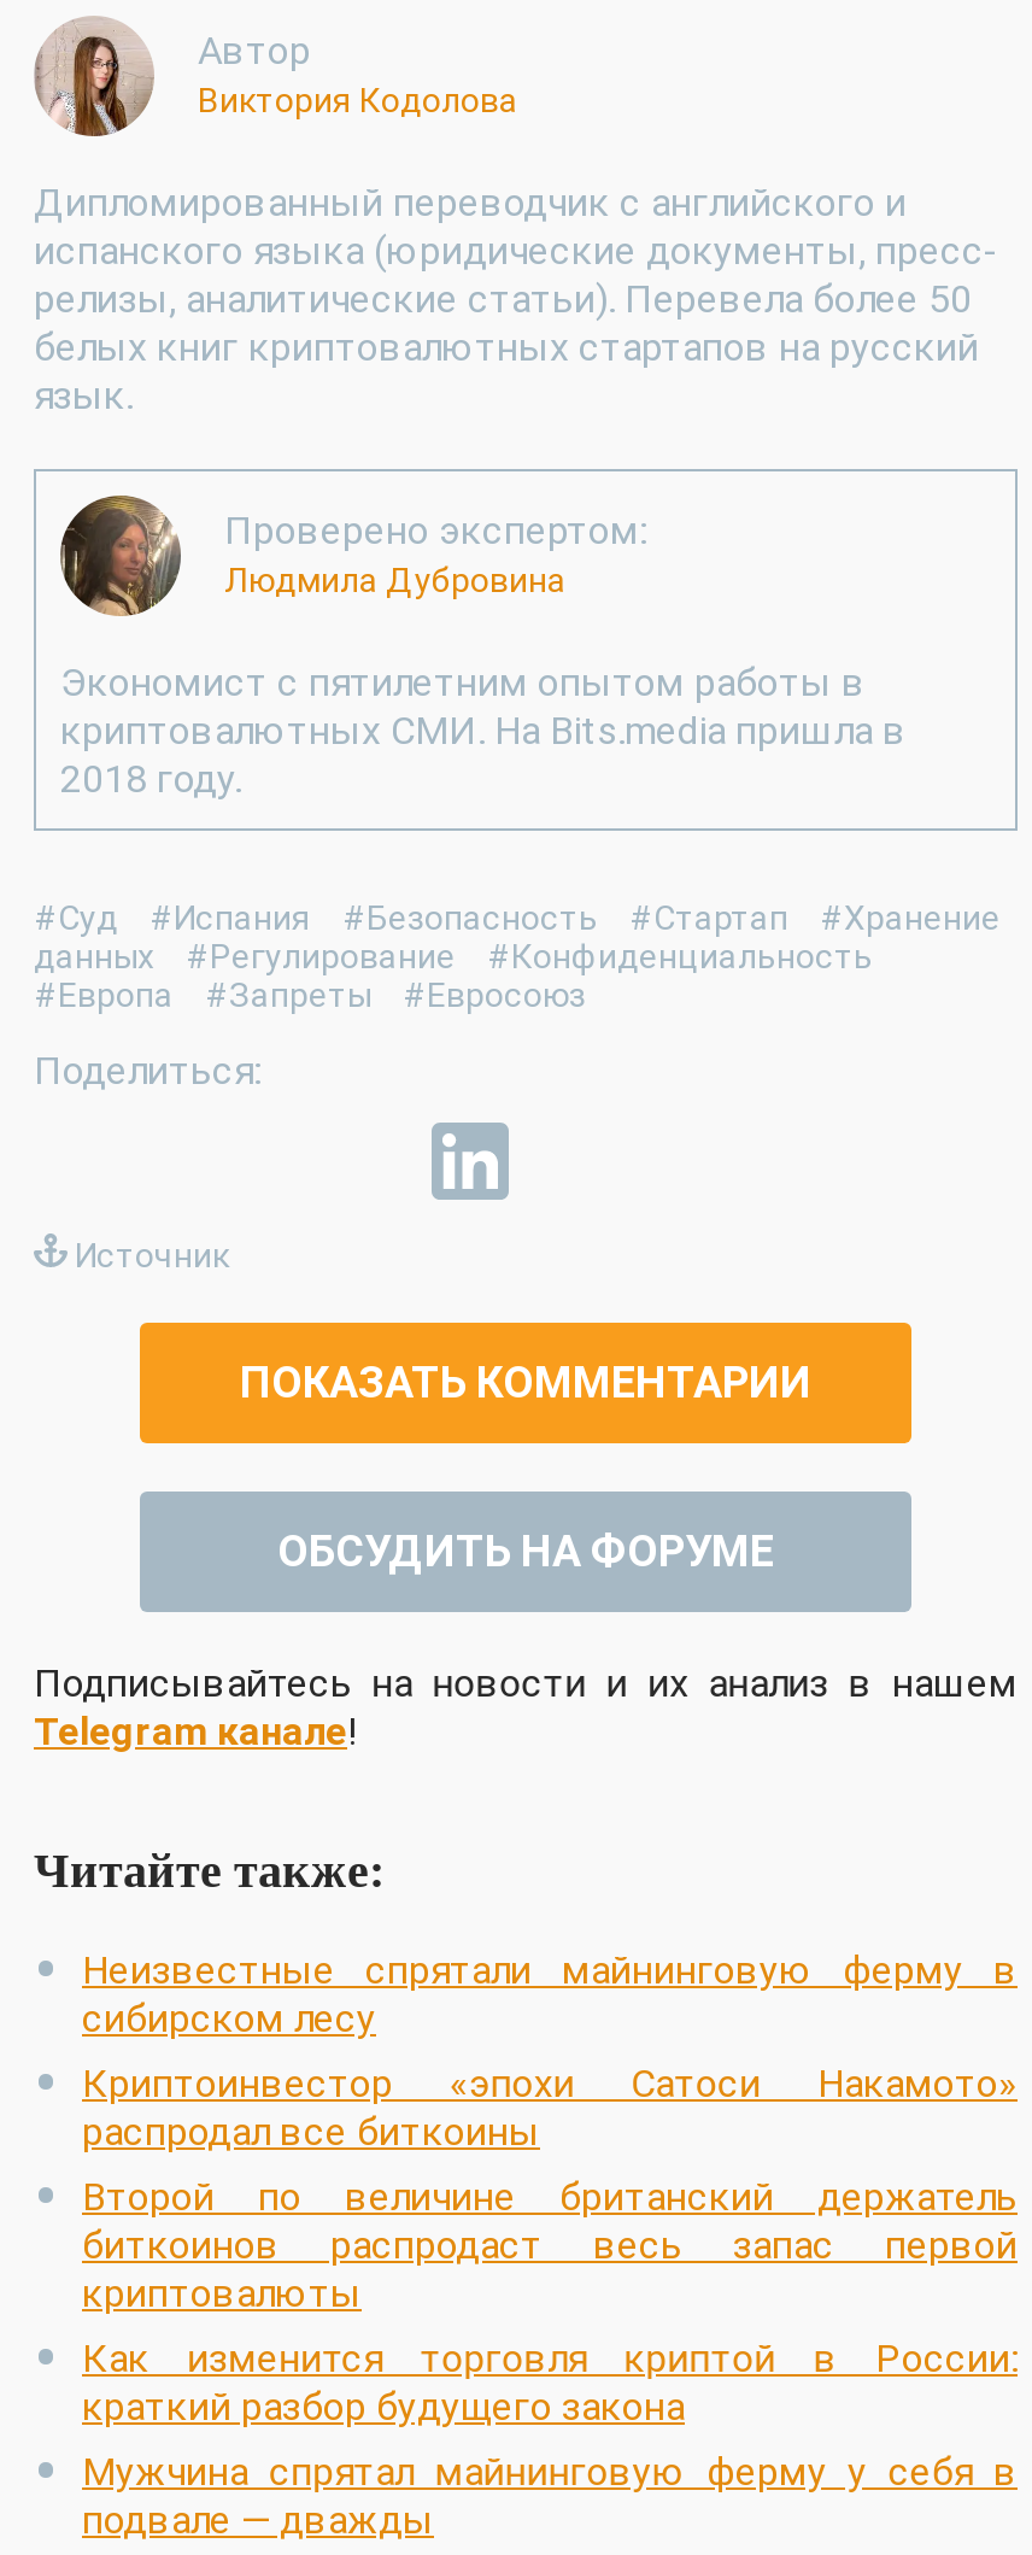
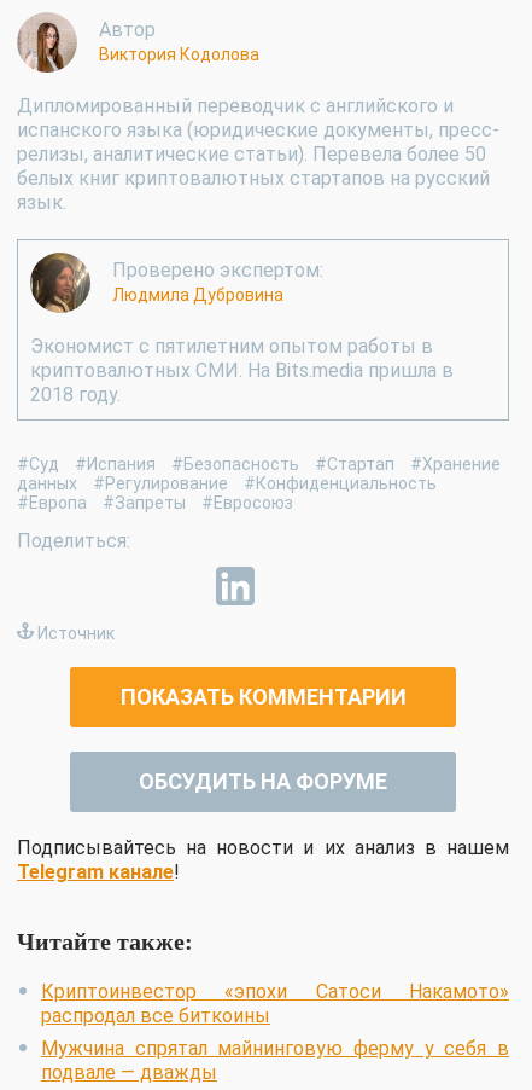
- Неизвестные спрятали майнинговую ферму в
- сибирском лесу

- Второй по величине британский держатель
- биткоинов распродаст весь запас первой
- криптовалюты
- Как изменится торговля криптой в России:
- краткий разбор будущего закона
